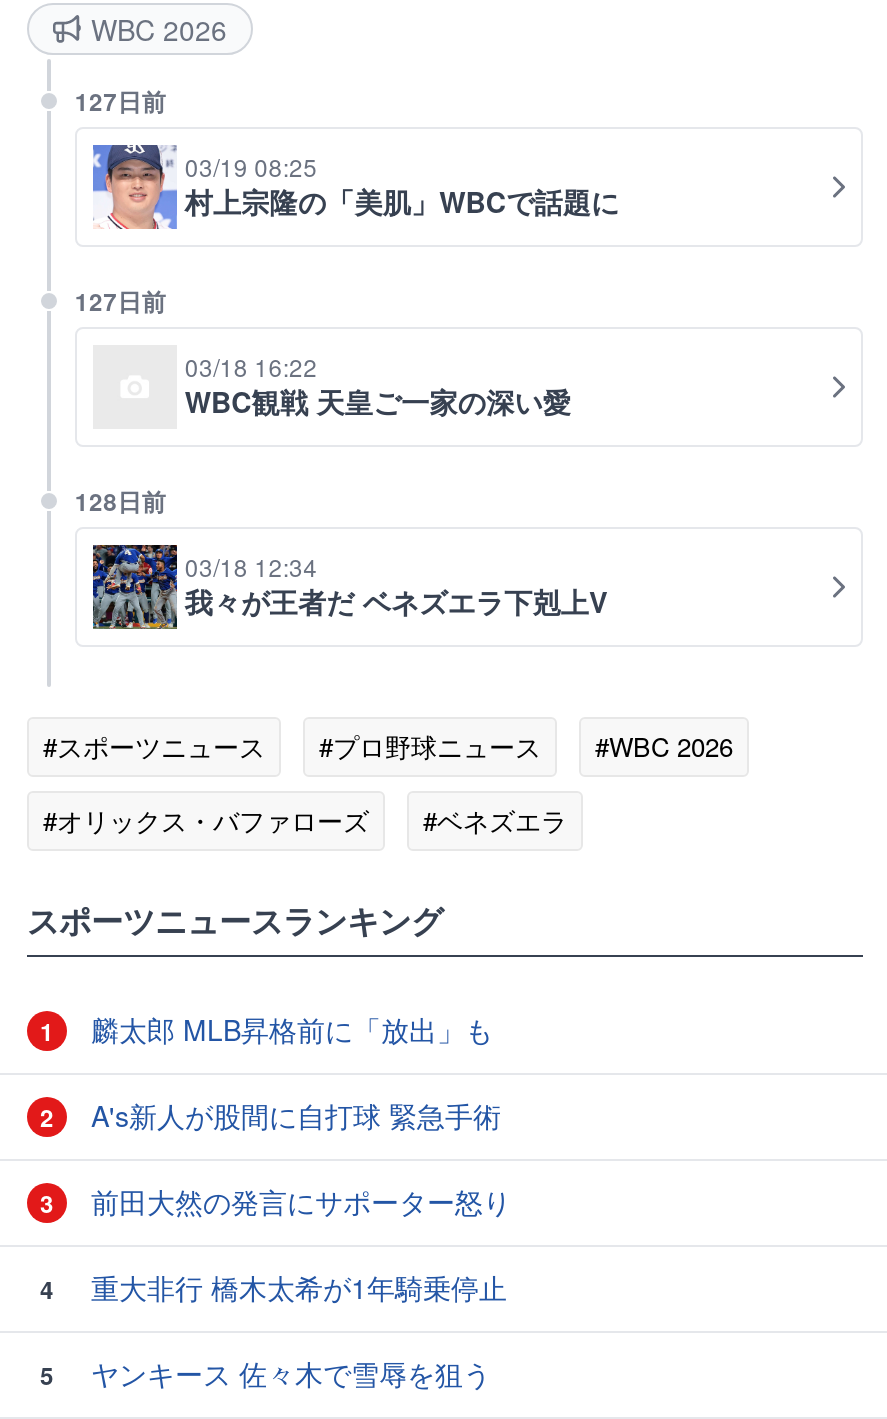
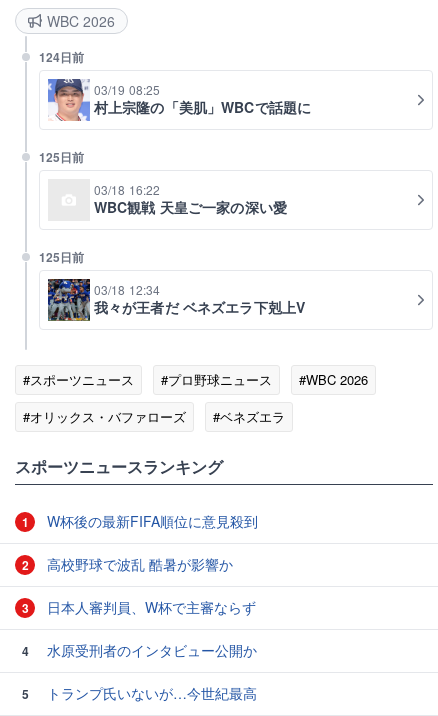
- 127日前
+ 124日前

- 127日前
+ 125日前

- 128日前
+ 125日前

- 麟太郎 MLB昇格前に「放出」も
+ W杯後の最新FIFA順位に意見殺到

- A's新人が股間に自打球 緊急手術
+ 高校野球で波乱 酷暑が影響か

- 前田大然の発言にサポーター怒り
+ 日本人審判員、W杯で主審ならず

- 重大非行 橋木太希が1年騎乗停止
+ 水原受刑者のインタビュー公開か

- ヤンキース 佐々木で雪辱を狙う
+ トランプ氏いないが…今世紀最高
